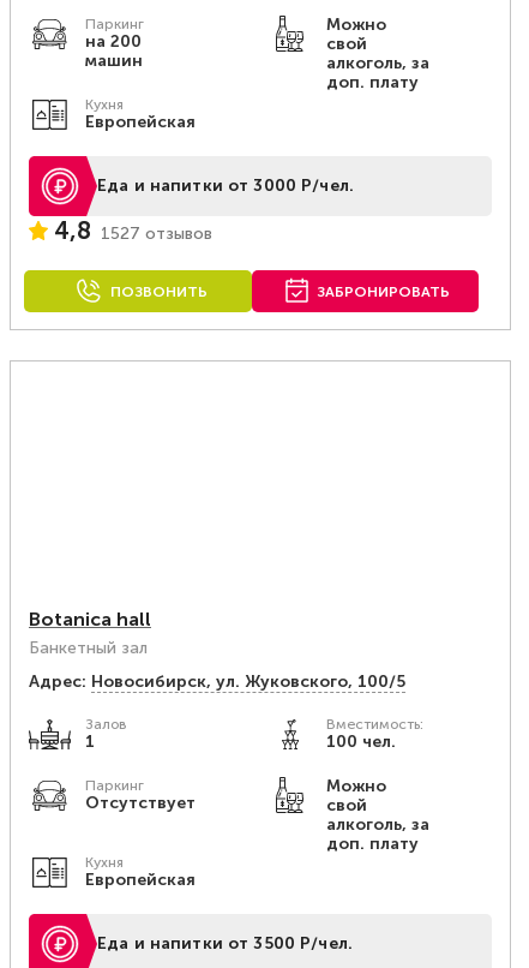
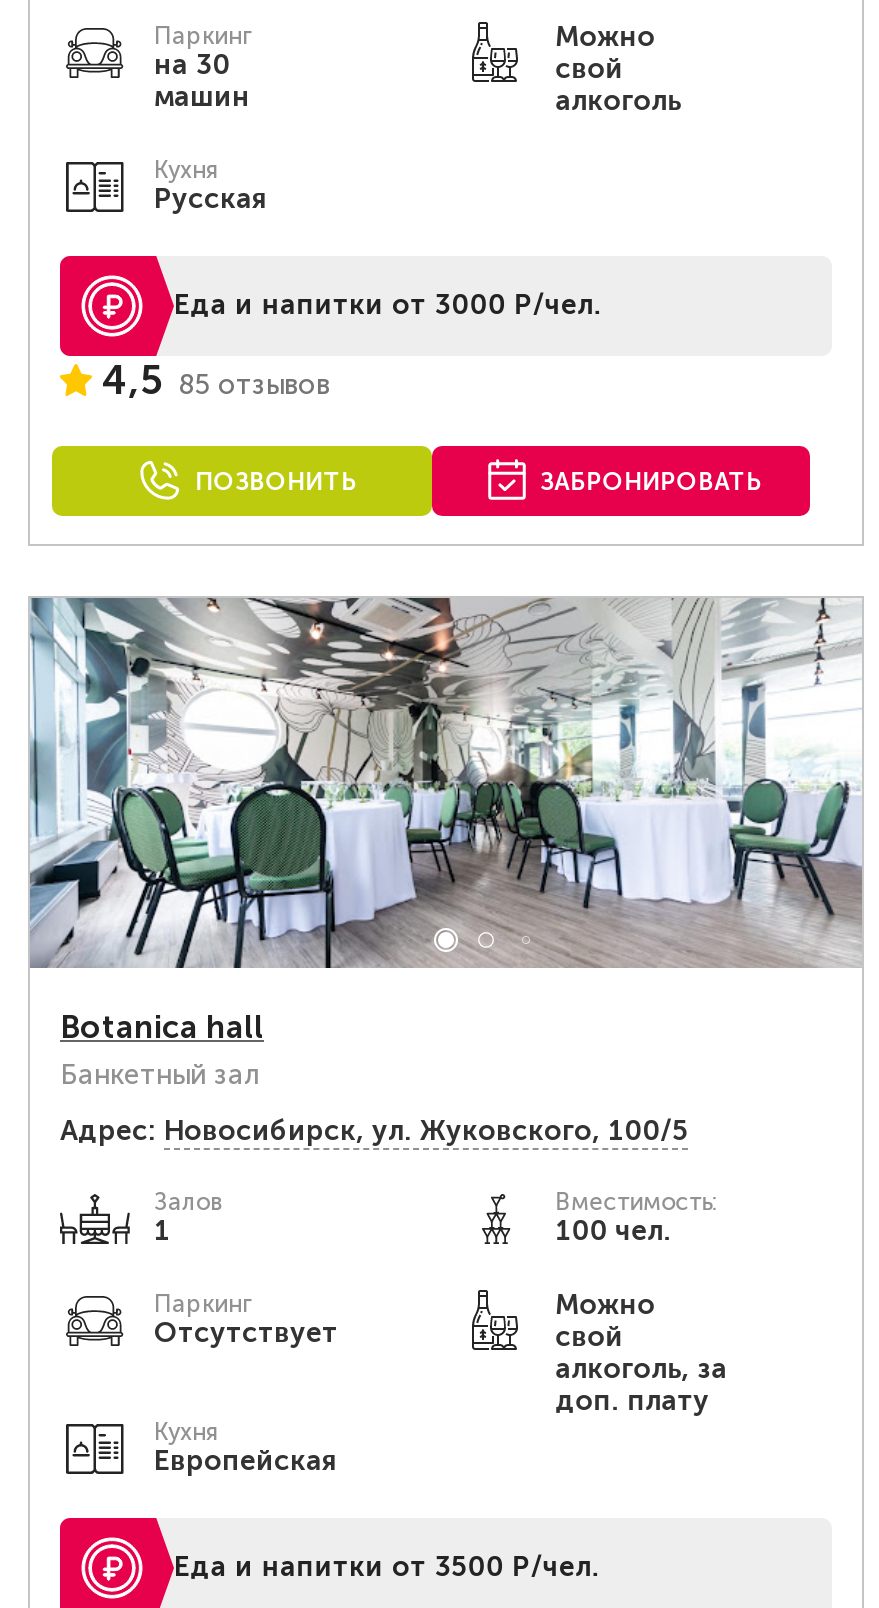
- на 200
+ на 30

- алкоголь, за
- доп. плату
+ алкоголь

- Европейская
+ Русская

- 4,8 1527 отзывов
+ 4,5 85 отзывов

+ [image]
